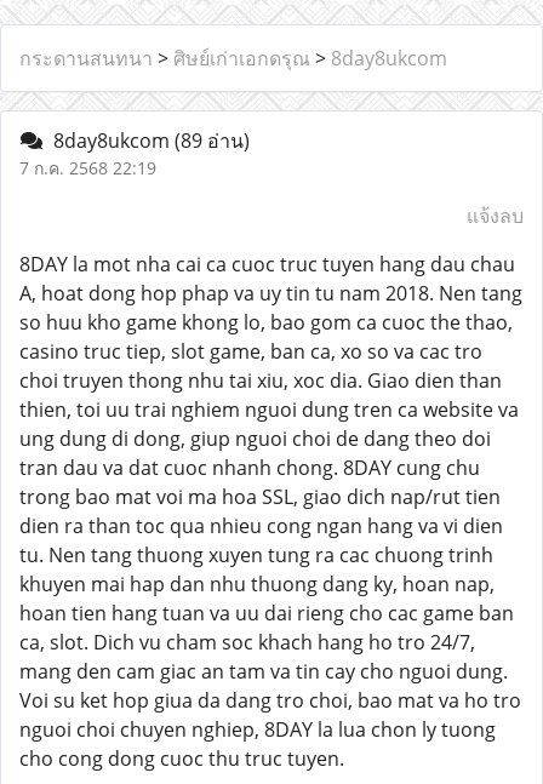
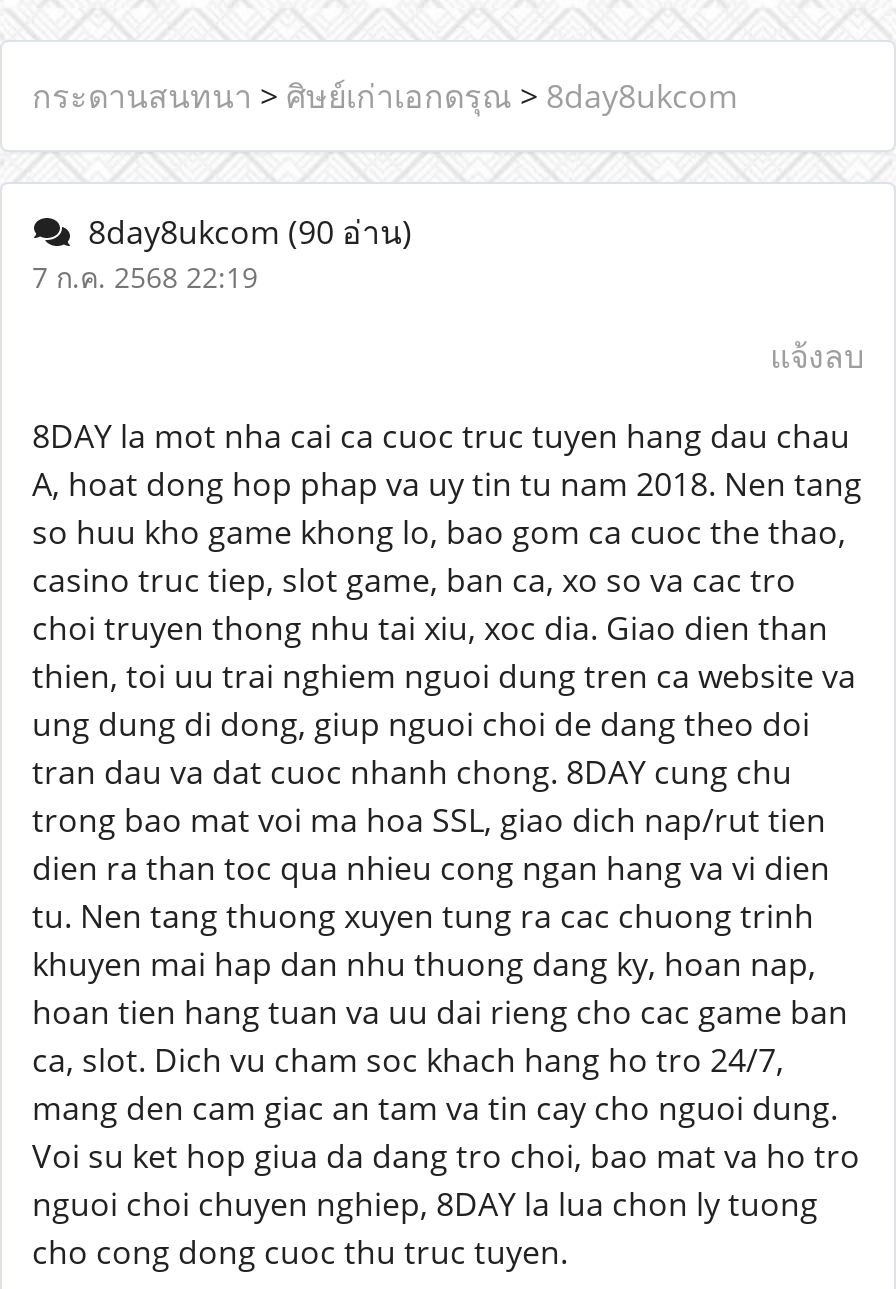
- 8day8ukcom (89 อ่าน)
+ 8day8ukcom (90 อ่าน)
